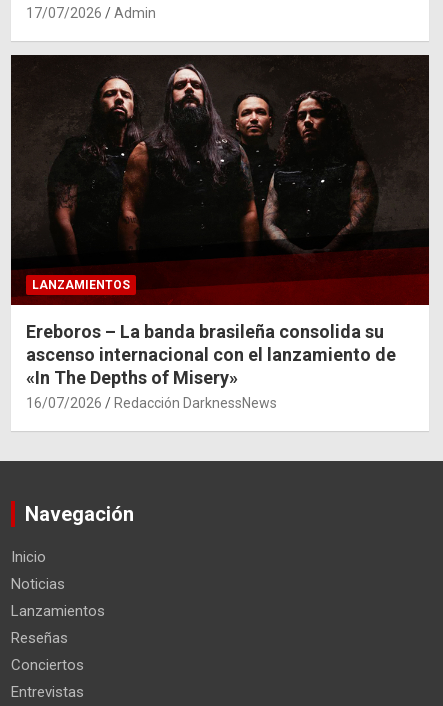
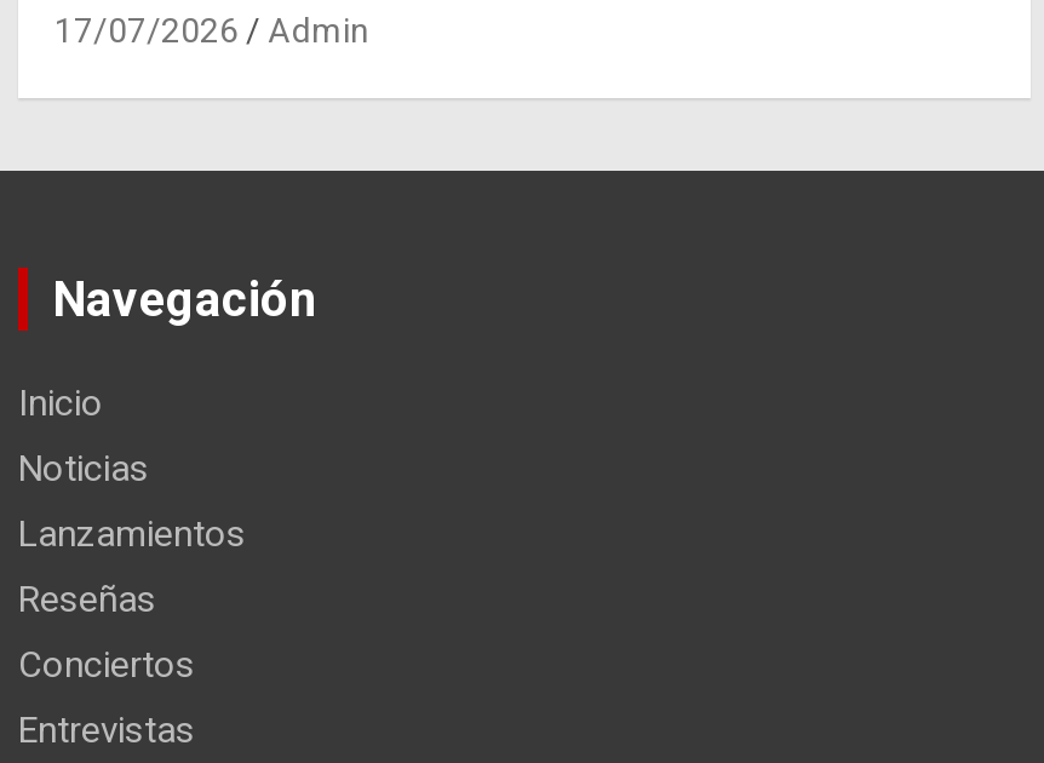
- [image]
- LANZAMIENTOS
- Ereboros – La banda brasileña consolida su
- ascenso internacional con el lanzamiento de
- «In The Depths of Misery»
- 16/07/2026
- Redacción DarknessNews
